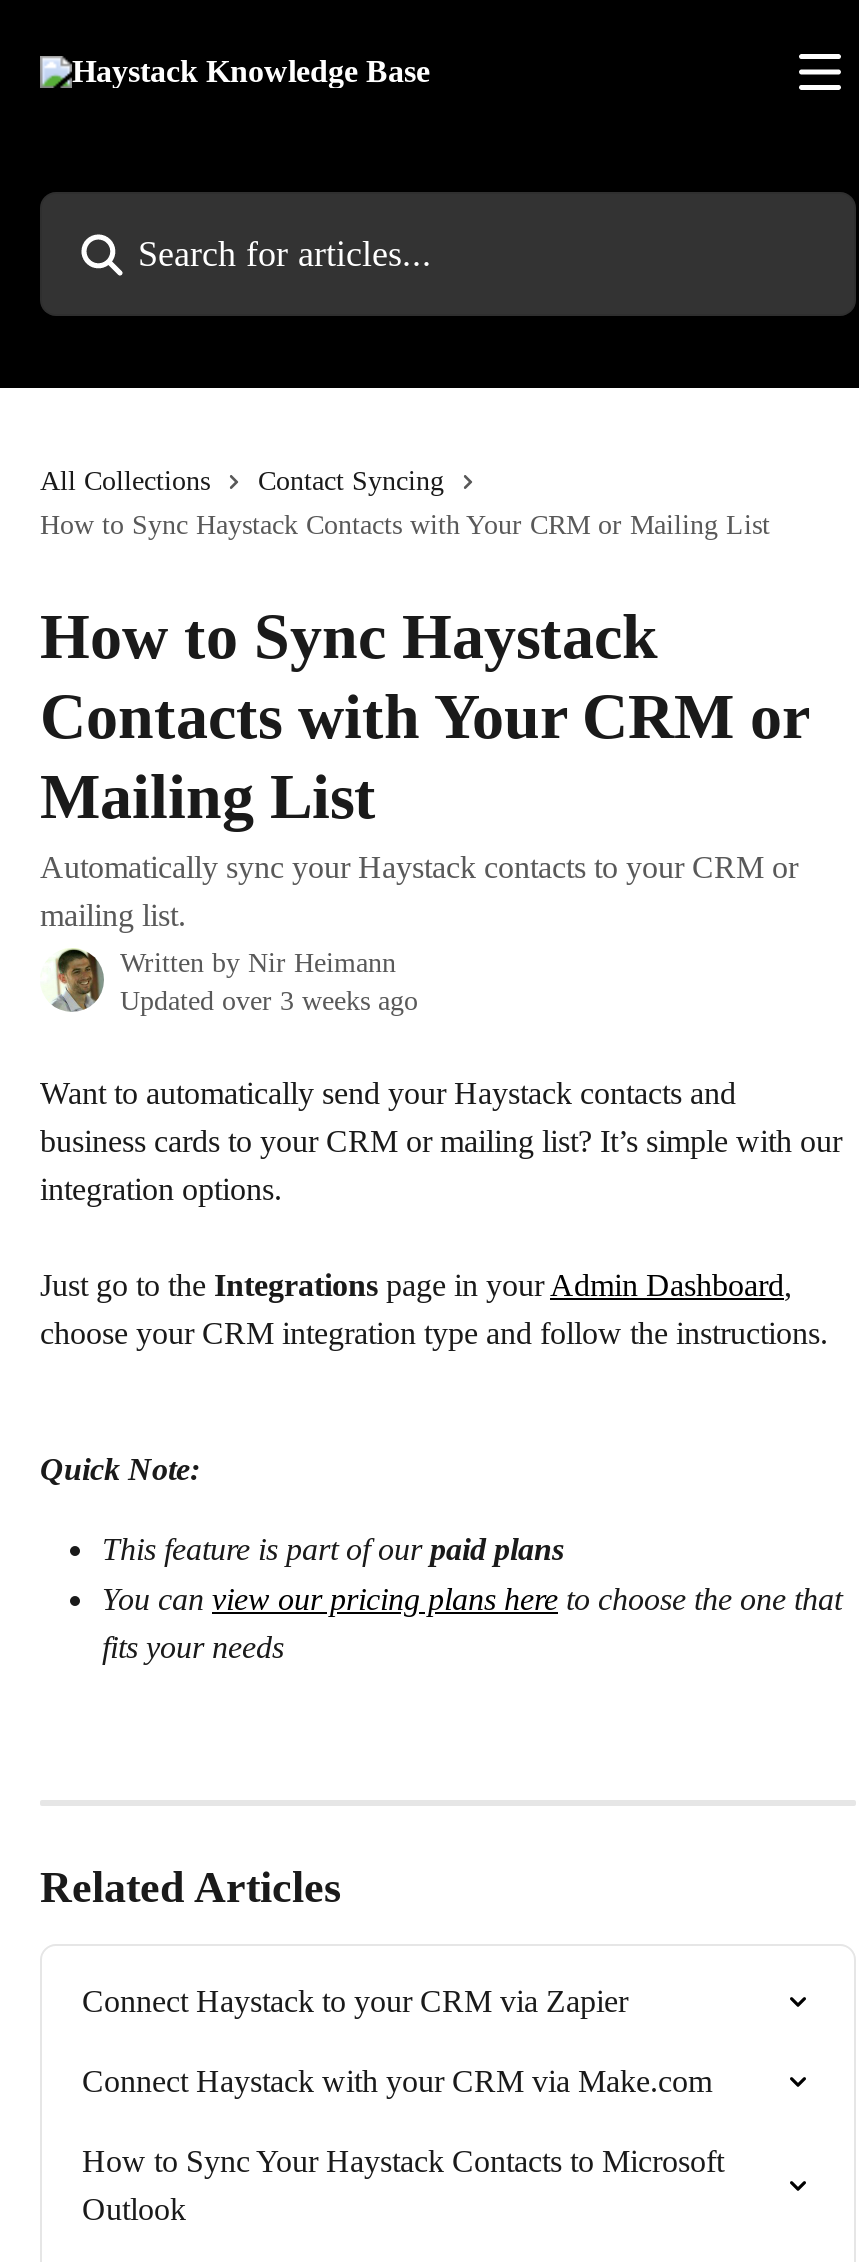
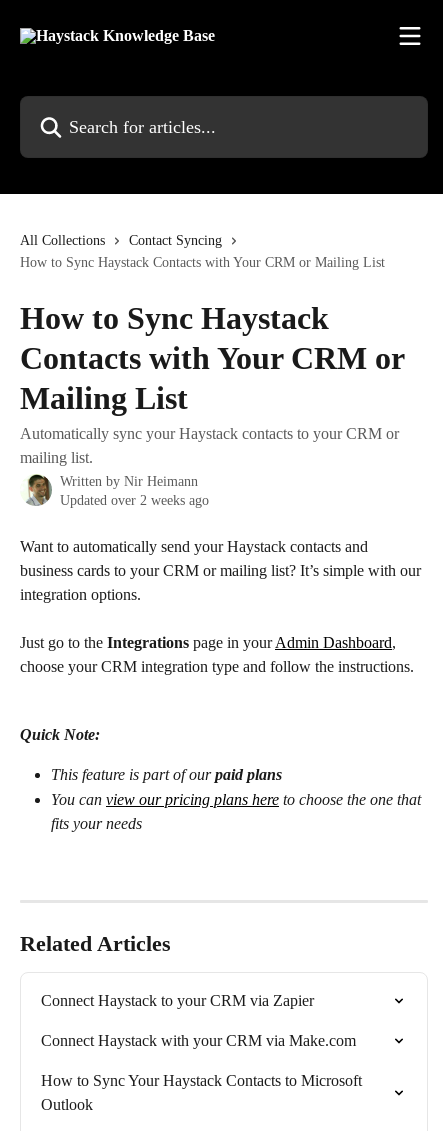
- Updated over 3 weeks ago
+ Updated over 2 weeks ago
